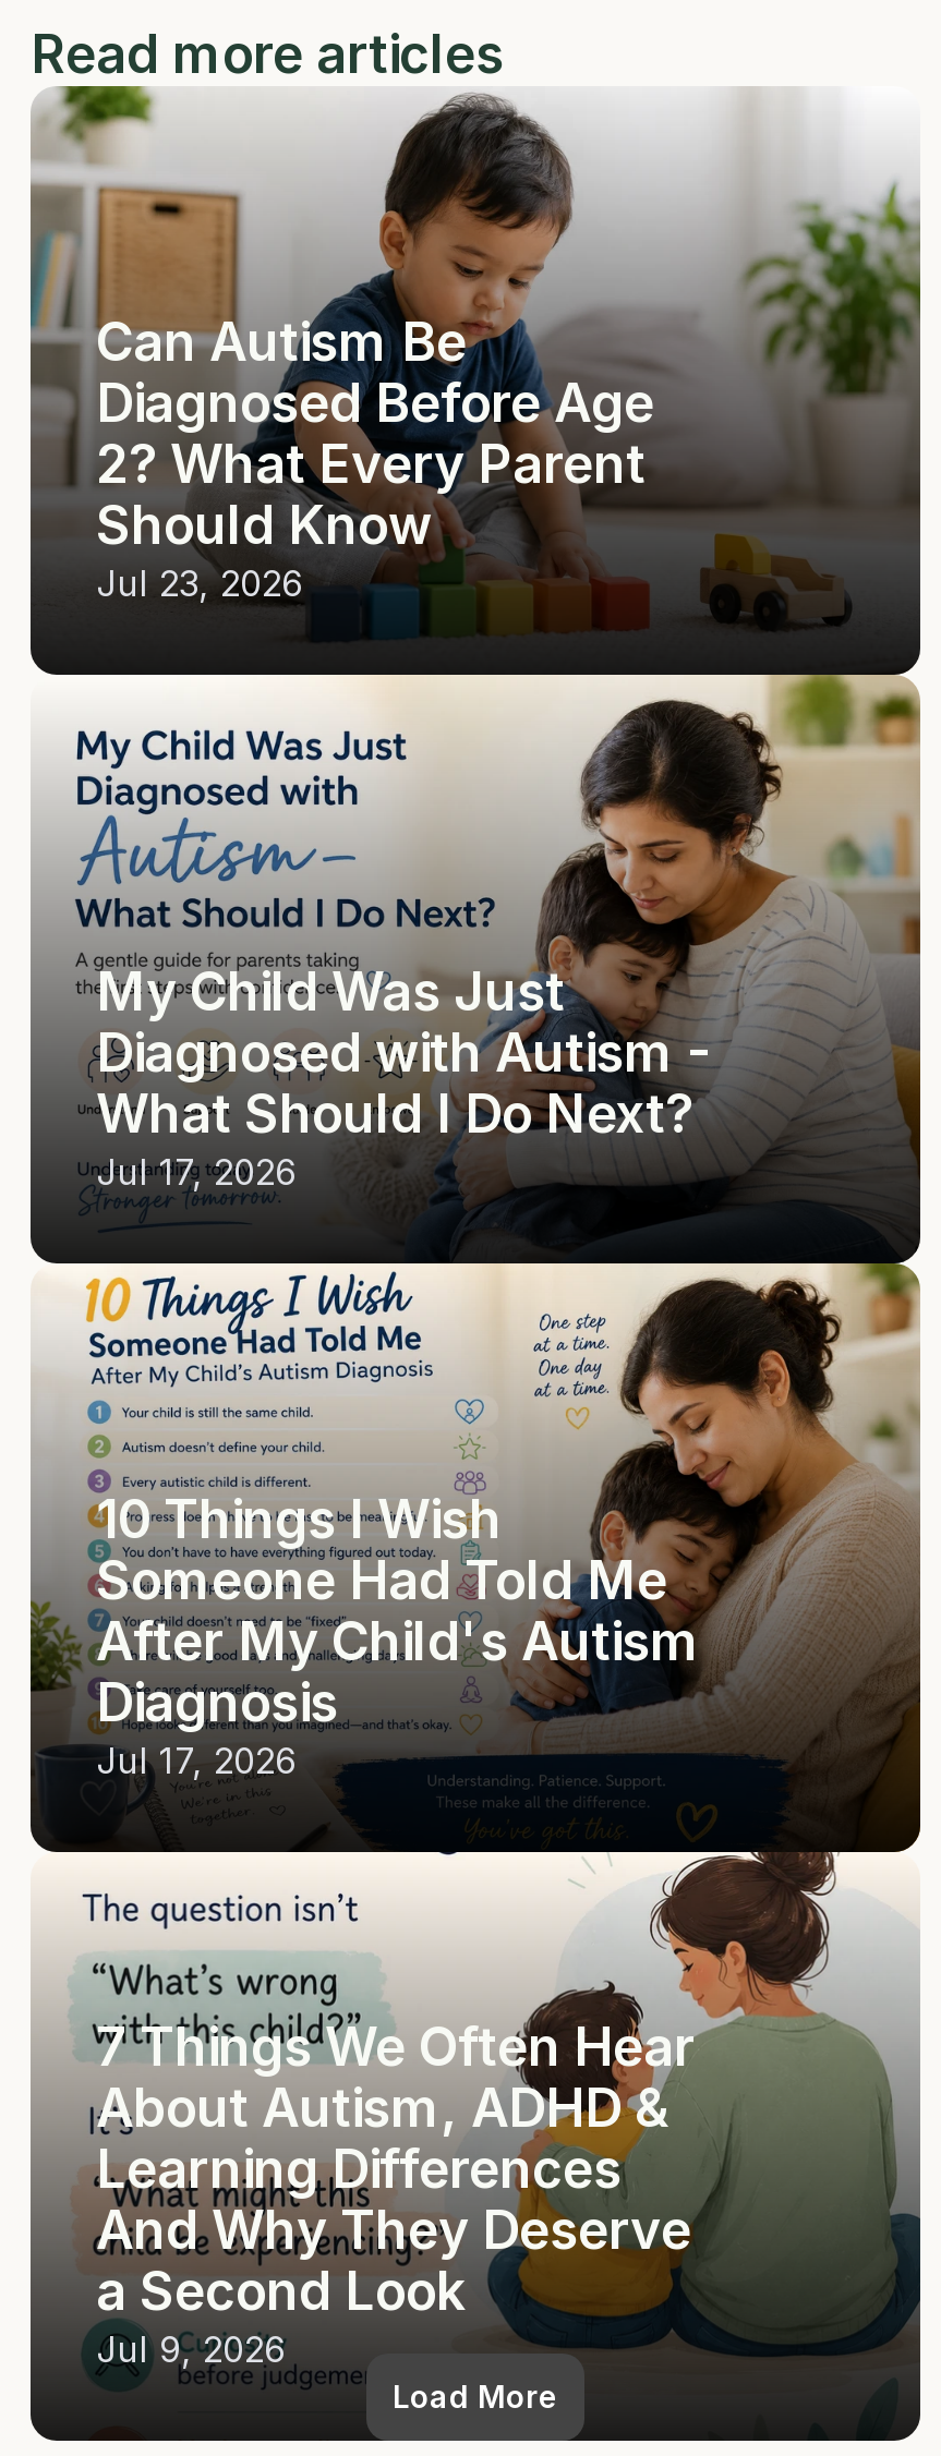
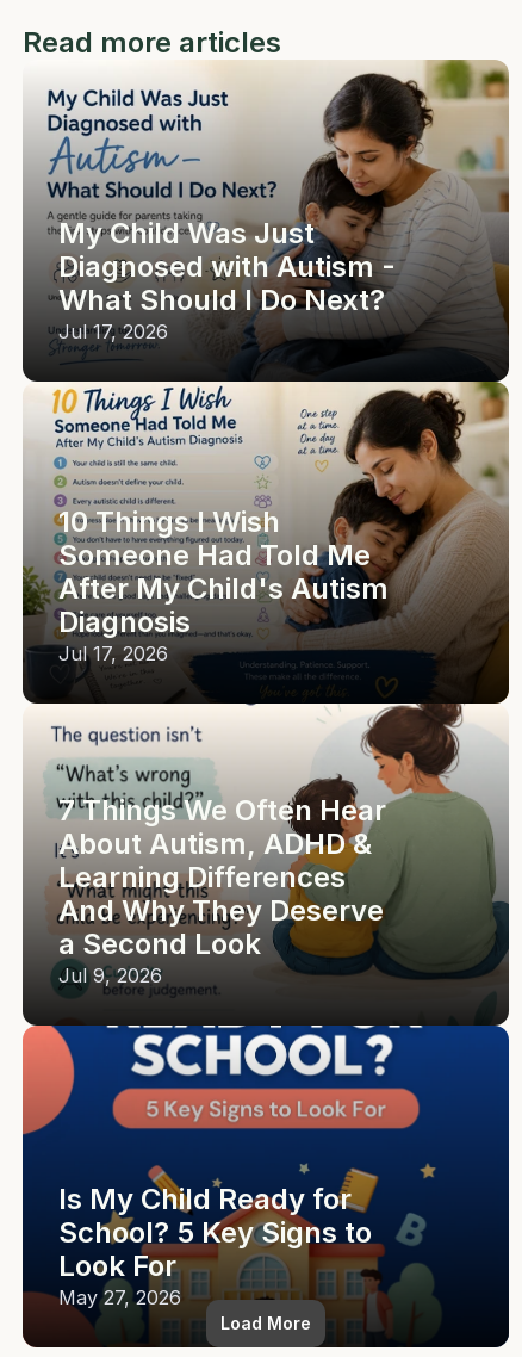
- [image]
- Can Autism Be
- Diagnosed Before Age
- 2? What Every Parent
- Should Know
- Jul 23, 2026

moved up: [image] | My Child Was Just | Diagnosed with Autism - | ... | a Second Look | Jul 9, 2026

+ [image]
+ Is My Child Ready for
+ School? 5 Key Signs to
+ Look For
+ May 27, 2026
